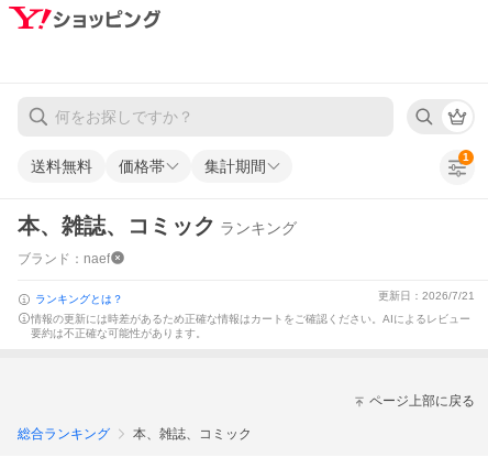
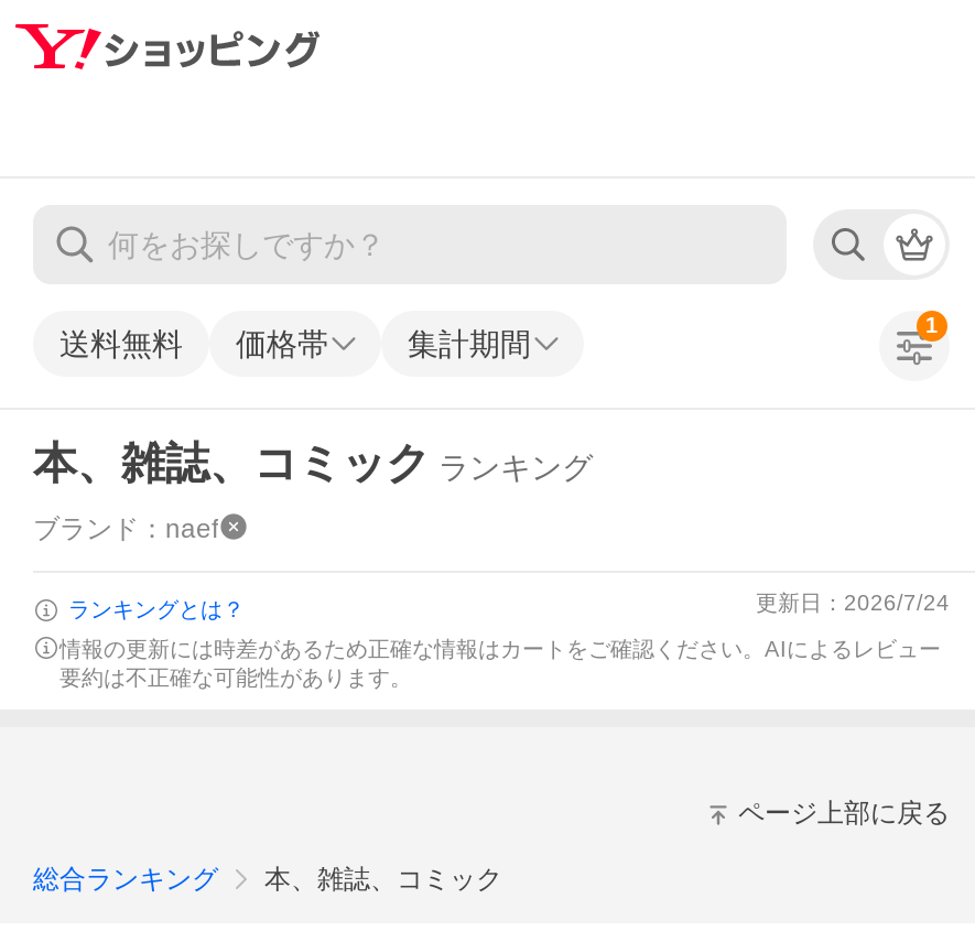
- 更新日：2026/7/21
+ 更新日：2026/7/24
